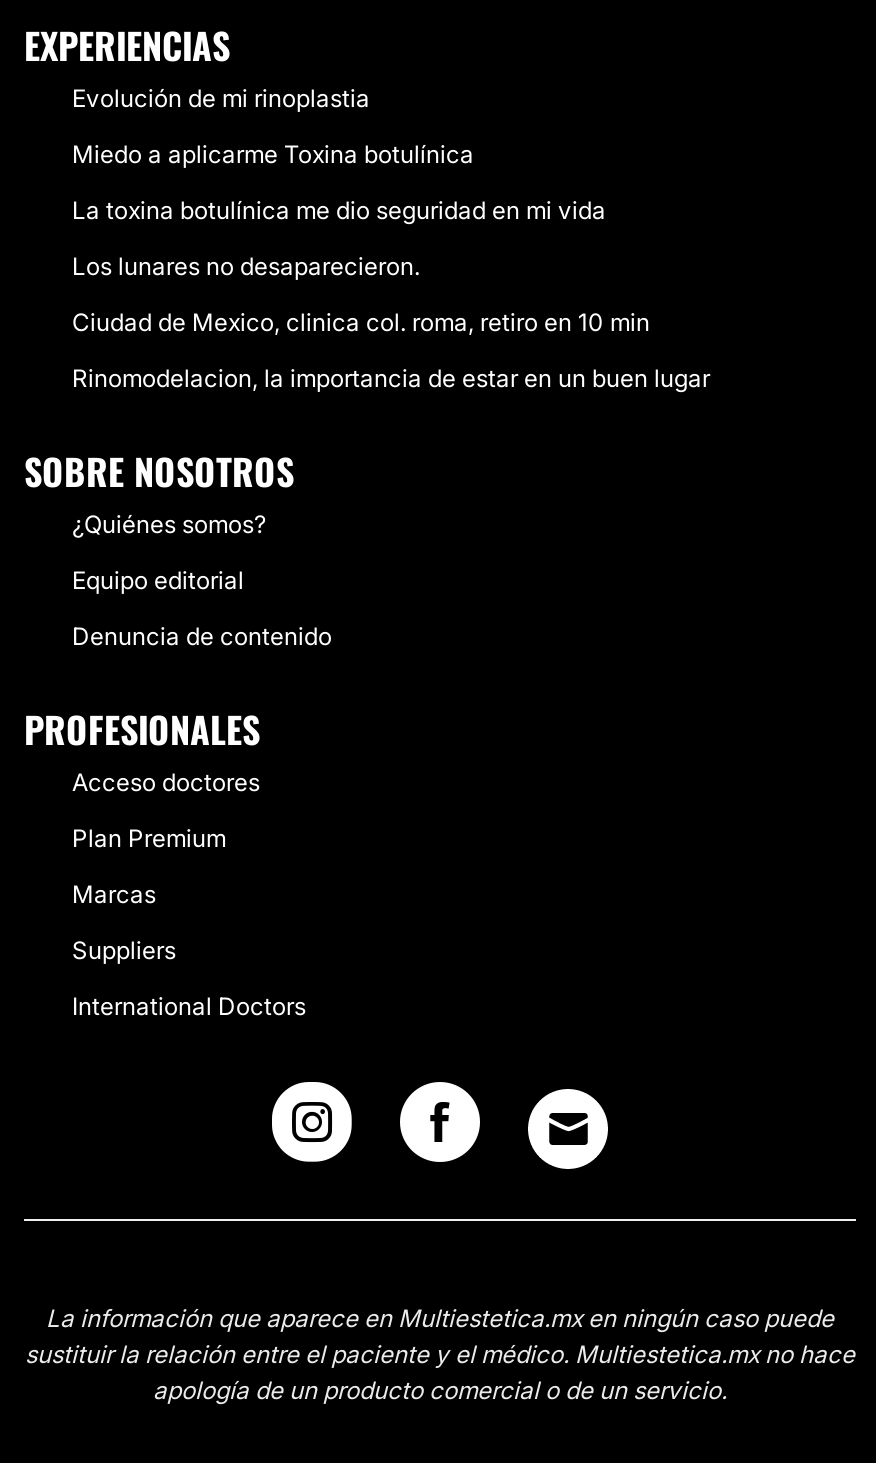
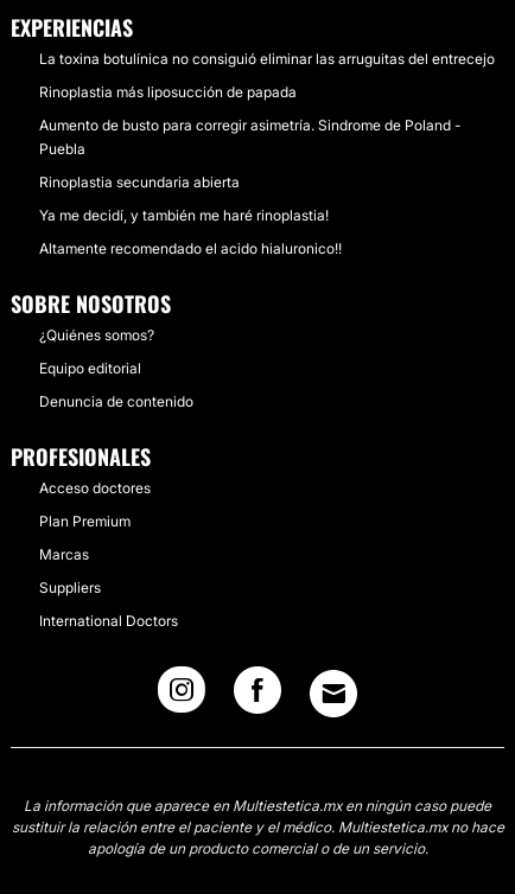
- Evolución de mi rinoplastia
+ La toxina botulínica no consiguió eliminar las arruguitas del entrecejo

- Miedo a aplicarme Toxina botulínica
+ Rinoplastia más liposucción de papada

- La toxina botulínica me dio seguridad en mi vida
+ Aumento de busto para corregir asimetría. Sindrome de Poland -
+ Puebla

- Los lunares no desaparecieron.
+ Rinoplastia secundaria abierta

- Ciudad de Mexico, clinica col. roma, retiro en 10 min
+ Ya me decidí, y también me haré rinoplastia!

- Rinomodelacion, la importancia de estar en un buen lugar
+ Altamente recomendado el acido hialuronico!!
